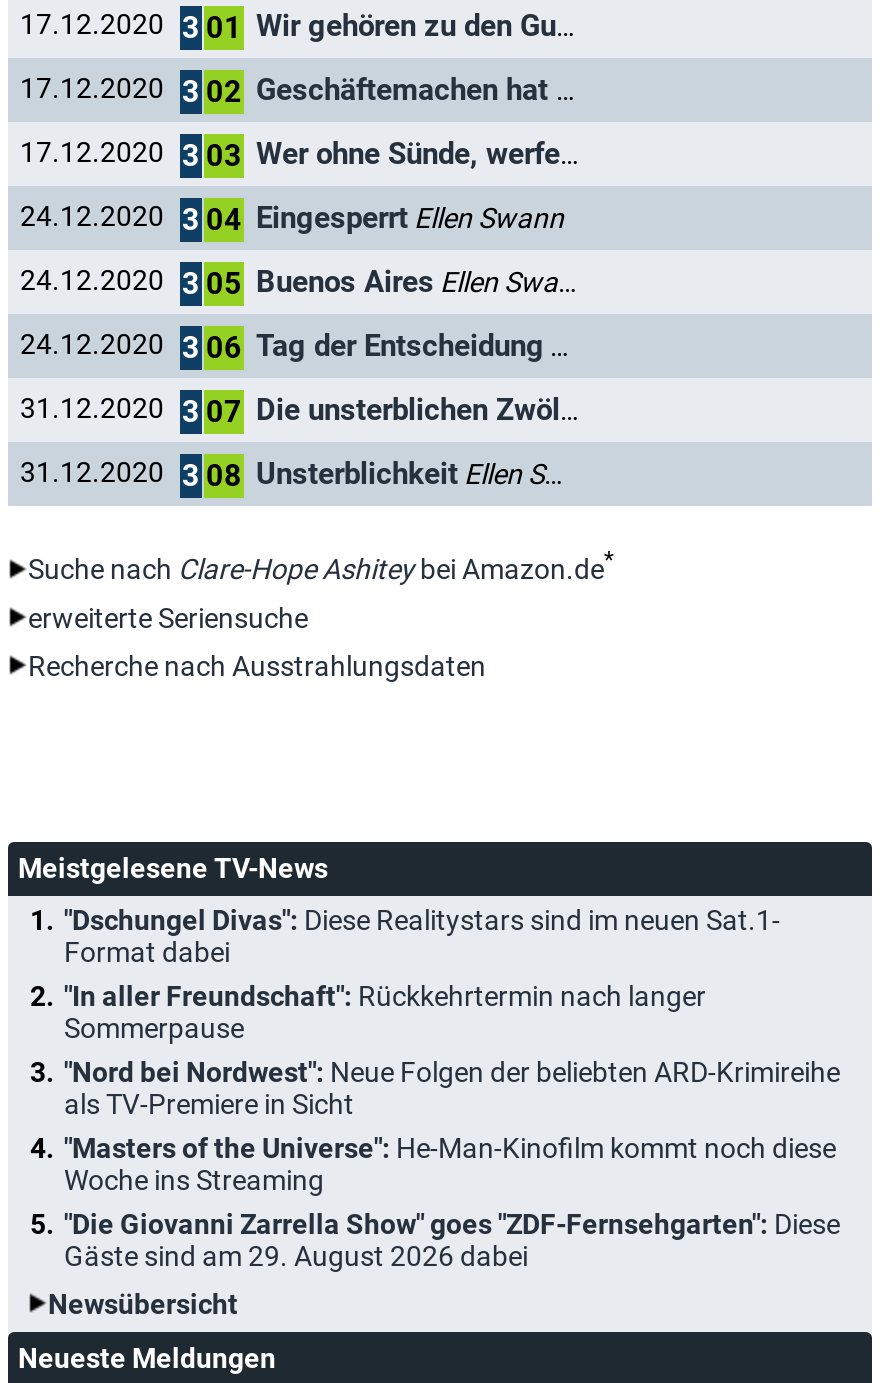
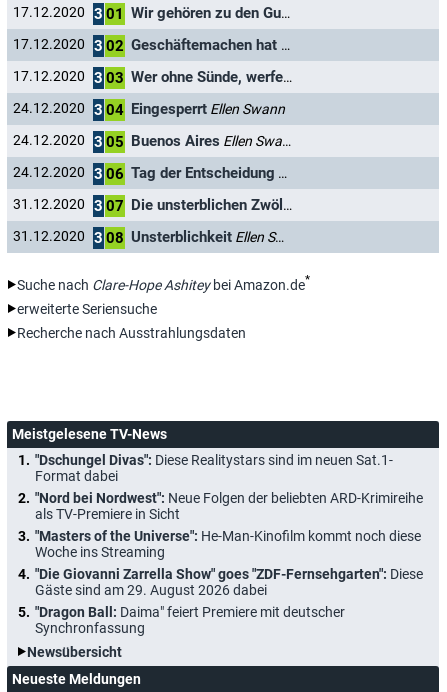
- "In aller Freundschaft": Rückkehrtermin nach langer
- Sommerpause

moved up: "Nord bei Nordwest": Neue Folgen der beliebten ARD-Krimireihe | als TV-Premiere in Sicht | "Masters of the Universe": He-Man-Kinofilm kommt noch diese | Woche ins Streaming | "Die Giovanni Zarrella Show" goes "ZDF-Fernsehgarten": Diese | Gäste sind am 29. August 2026 dabei

+ "Dragon Ball: Daima" feiert Premiere mit deutscher
+ Synchronfassung
